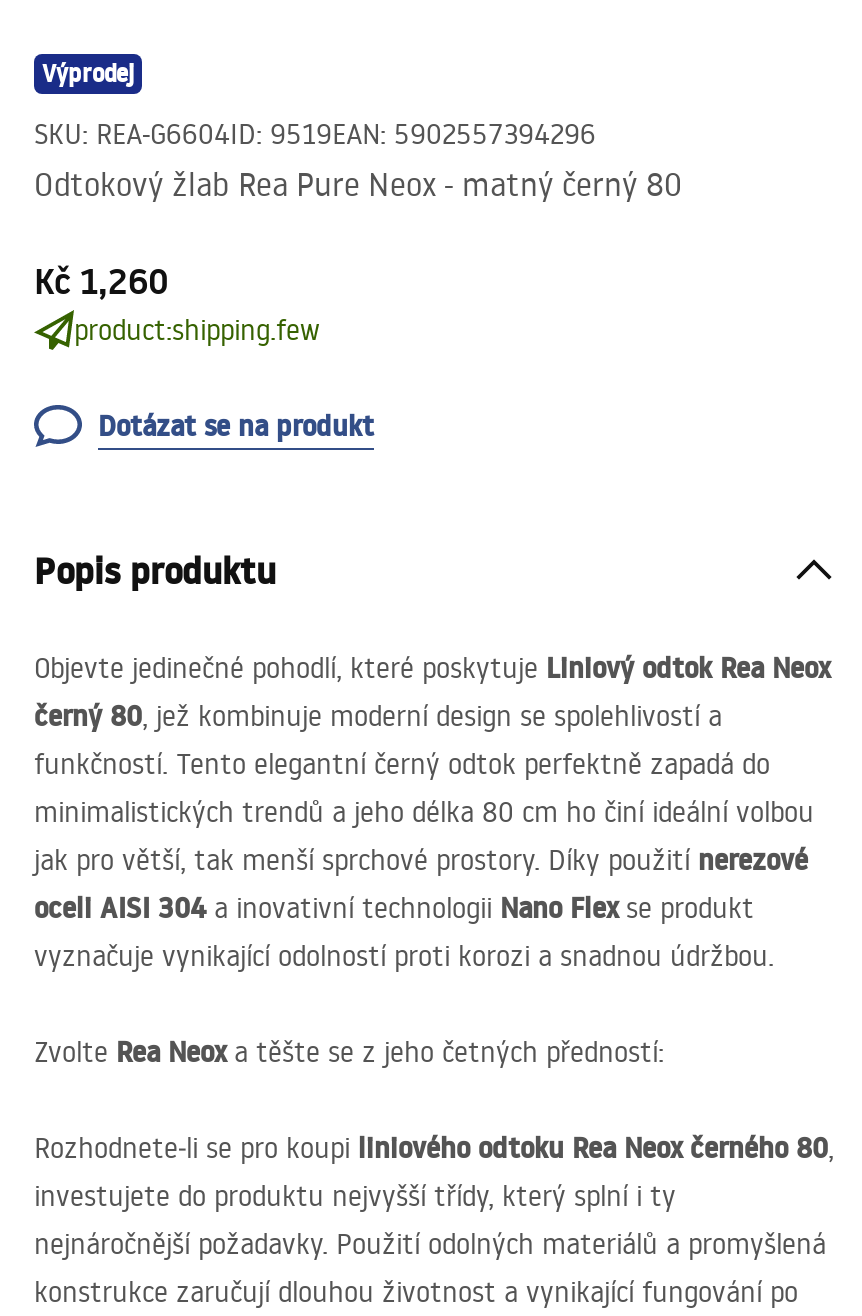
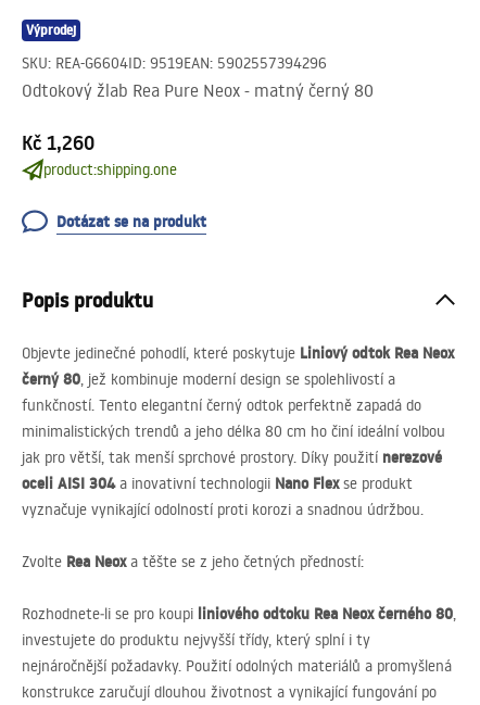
- product:shipping.few
+ product:shipping.one
